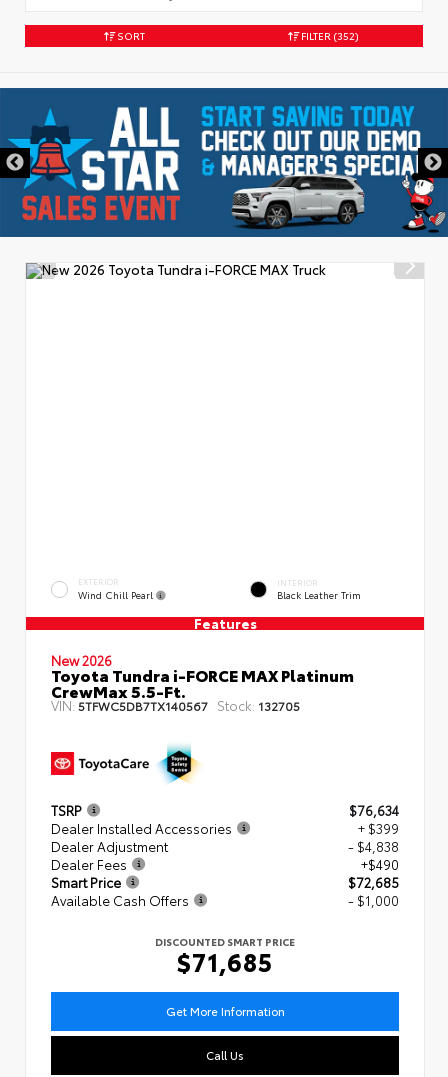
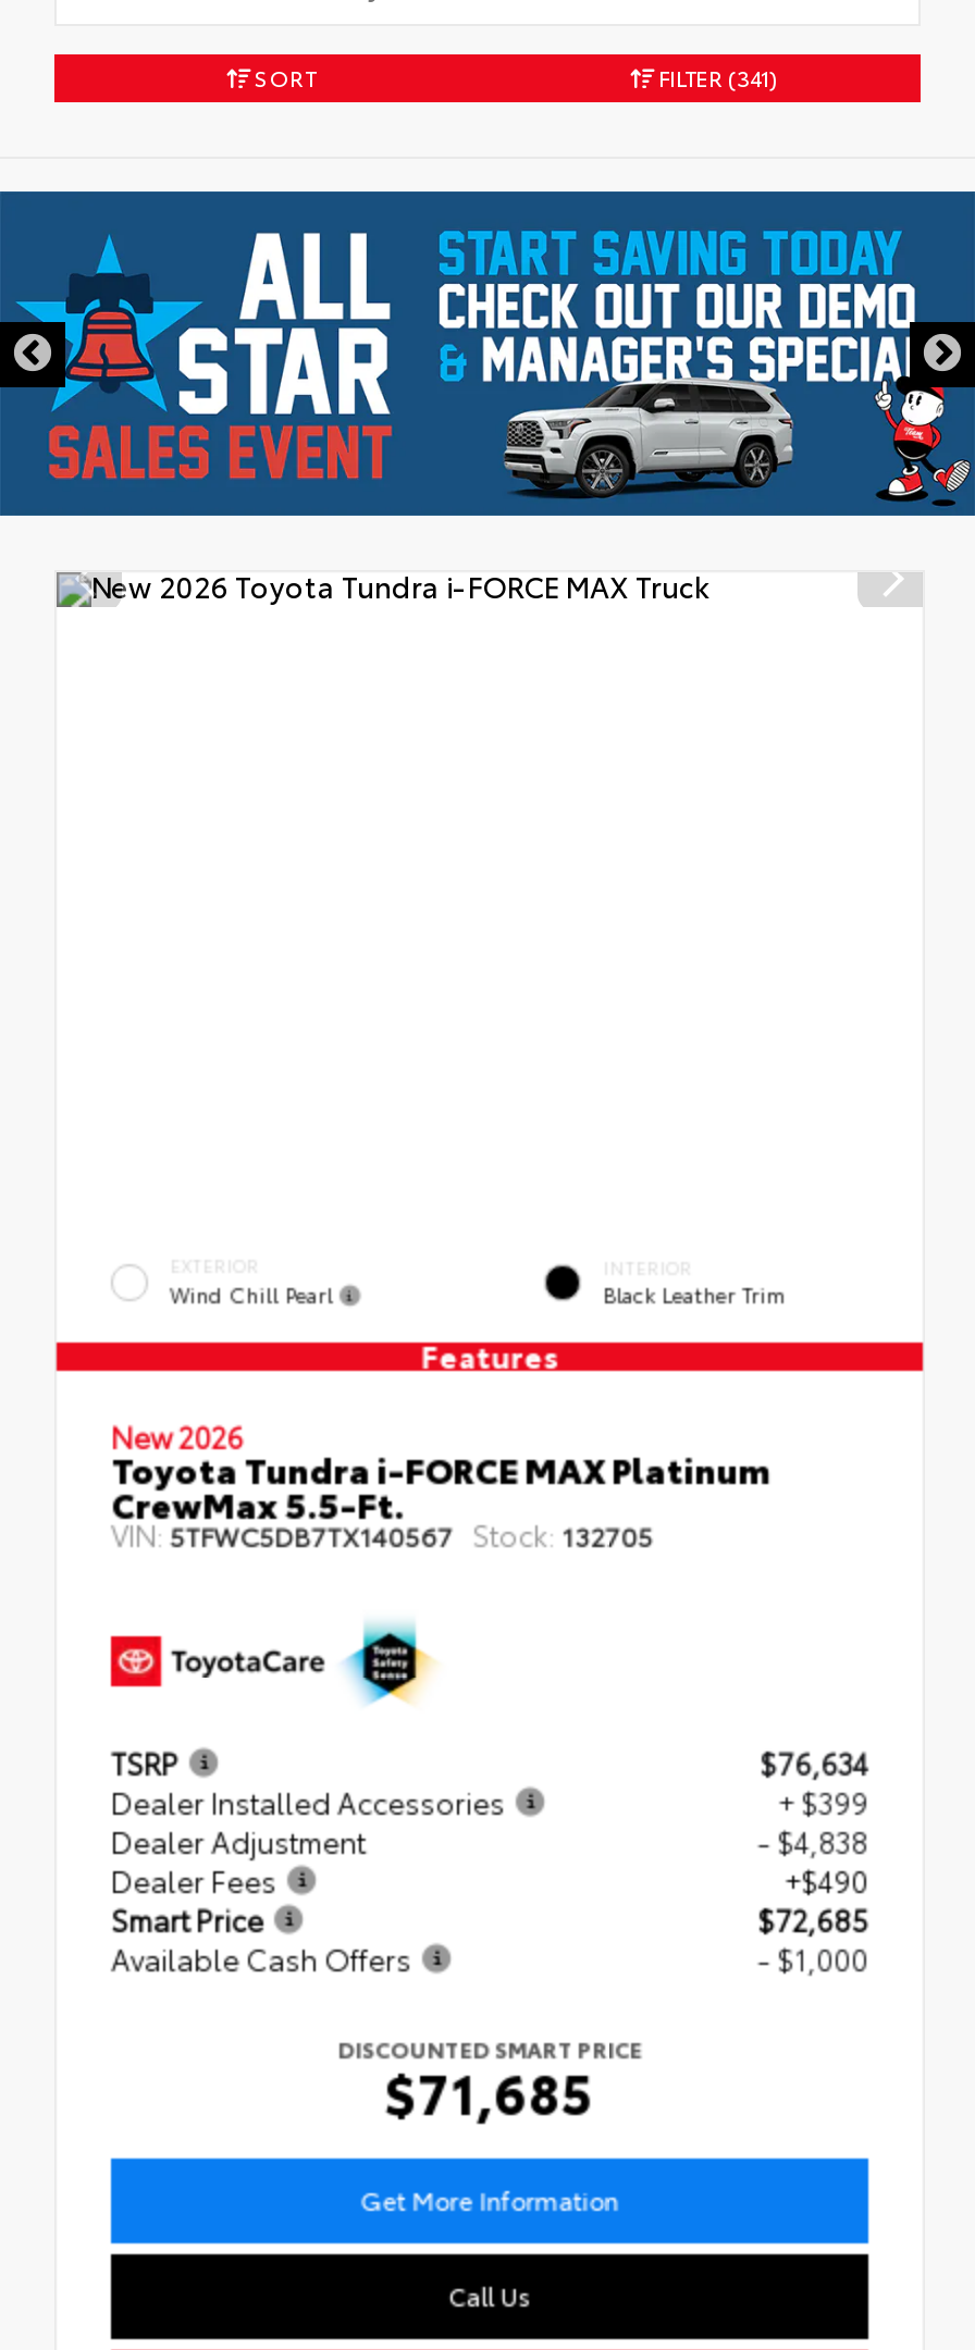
- FILTER (352)
+ FILTER (341)
